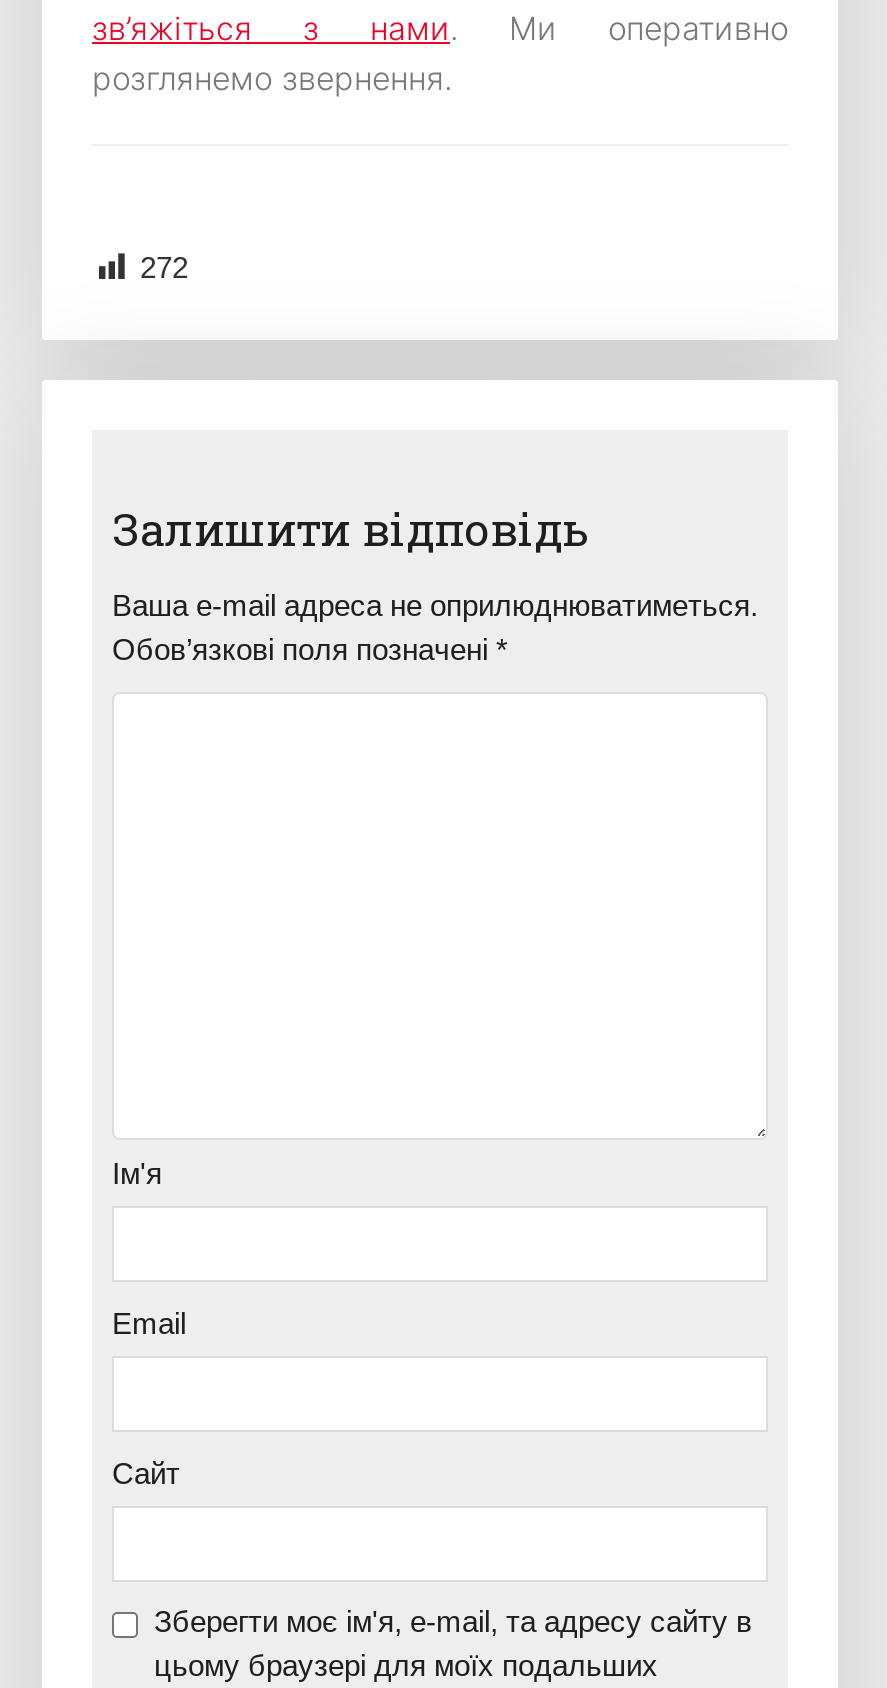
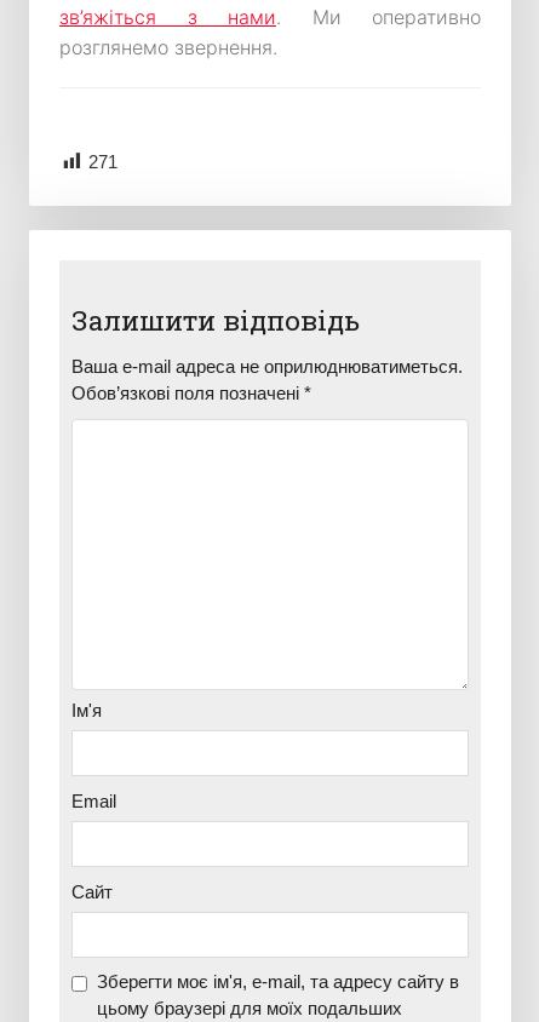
- 272
+ 271
